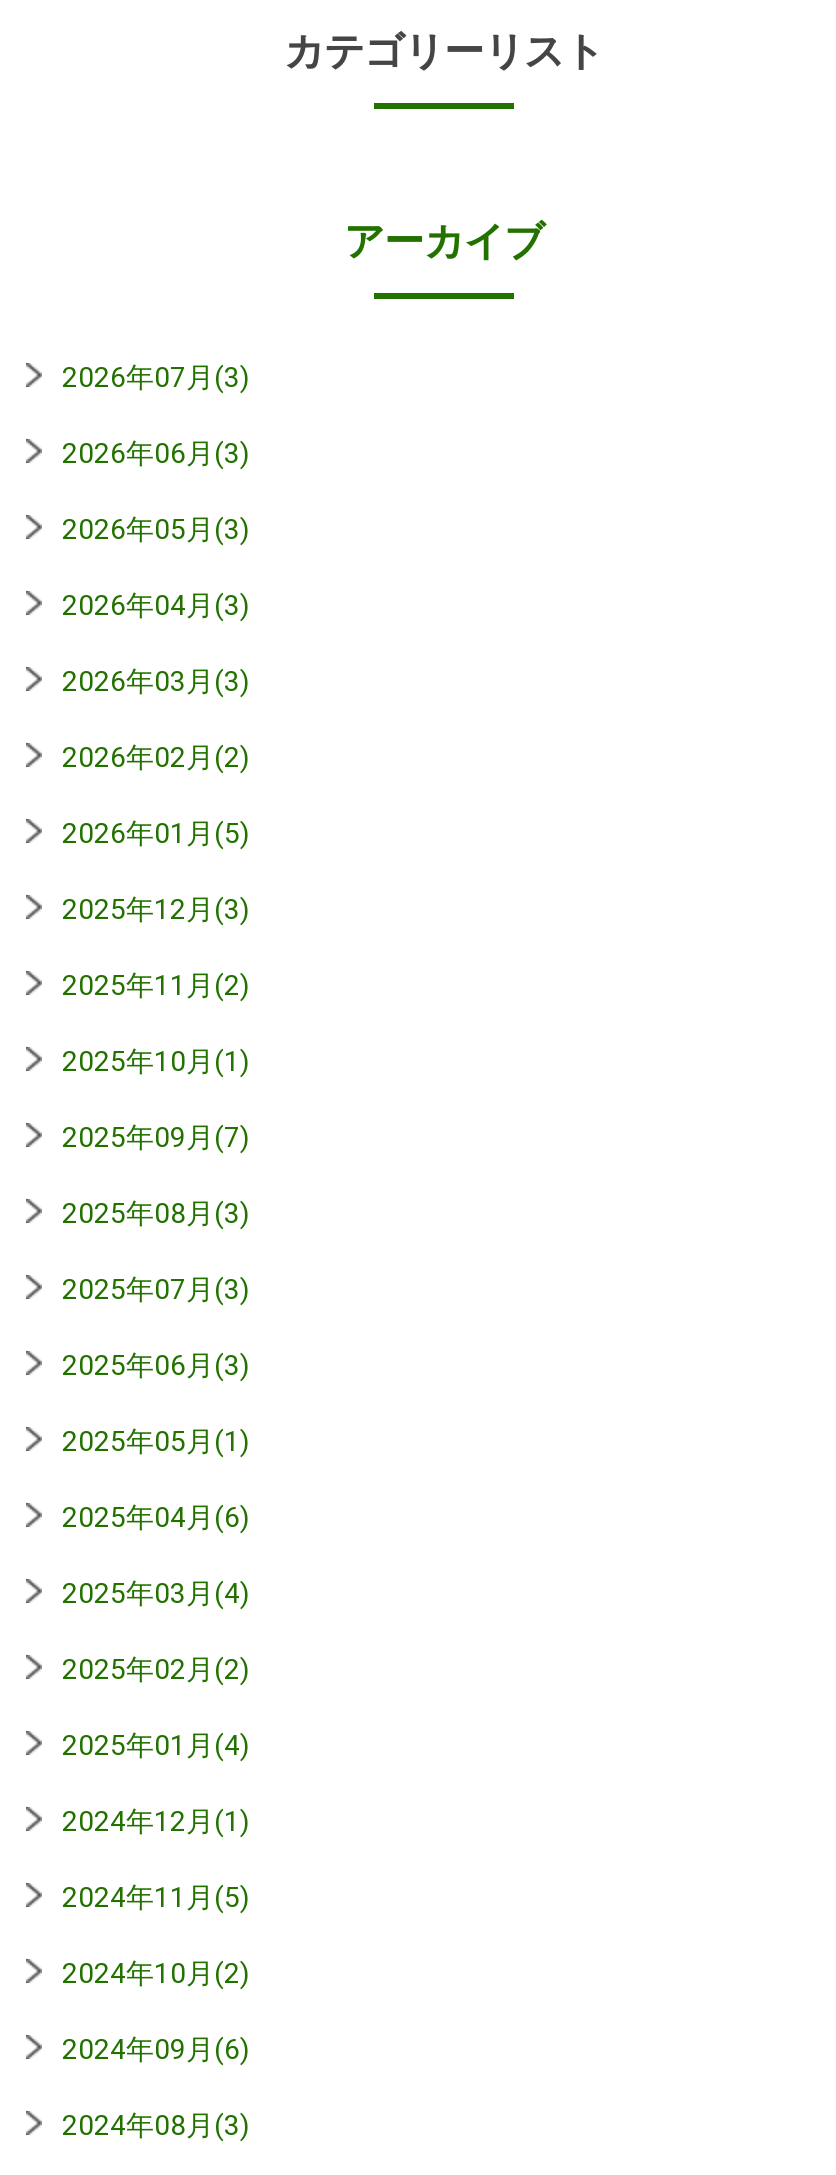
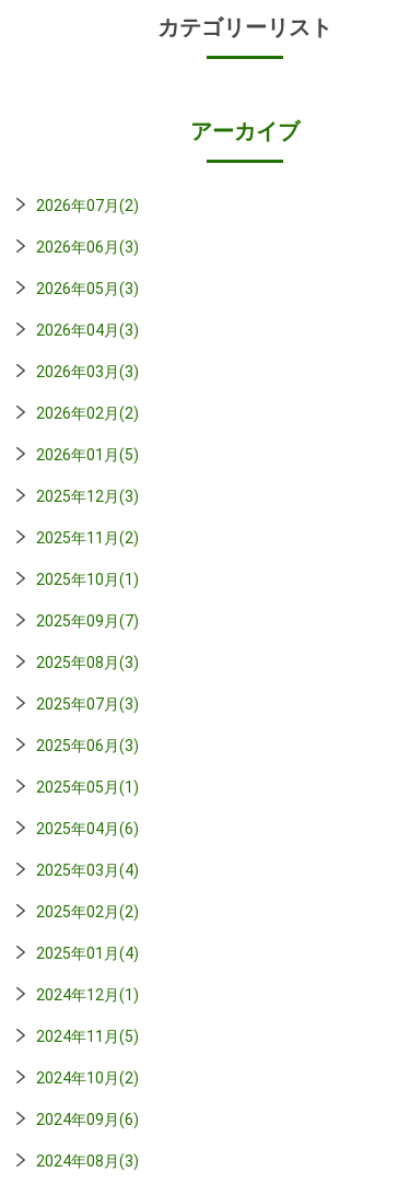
- 2026年07月(3)
+ 2026年07月(2)
